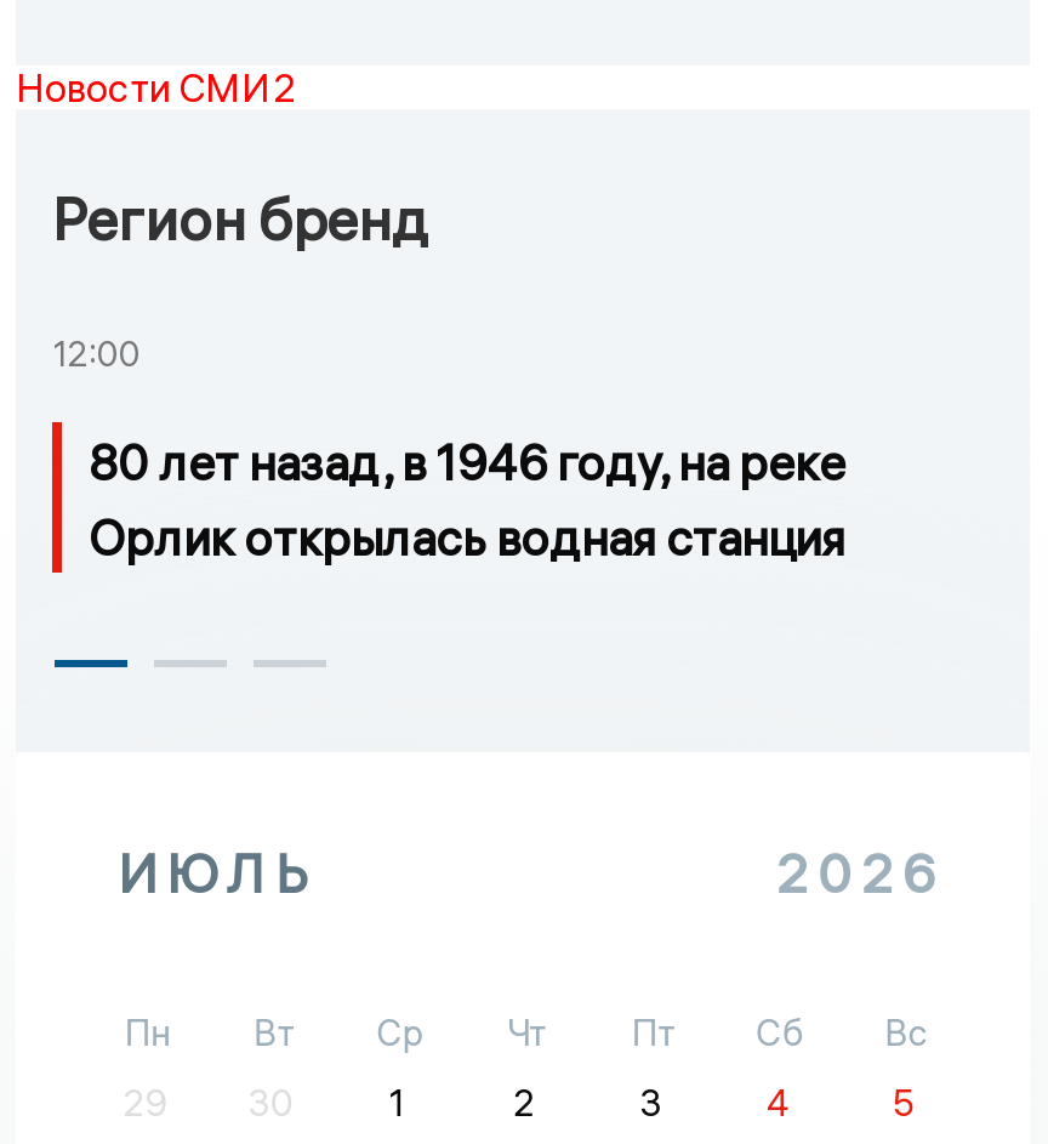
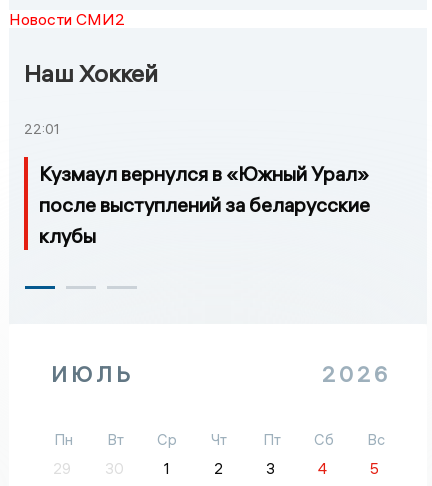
- Регион бренд
+ Наш Хоккей

- 12:00
+ 22:01

- 80 лет назад, в 1946 году, на реке
- Орлик открылась водная станция
+ Кузмаул вернулся в «Южный Урал»
+ после выступлений за беларусские
+ клубы
